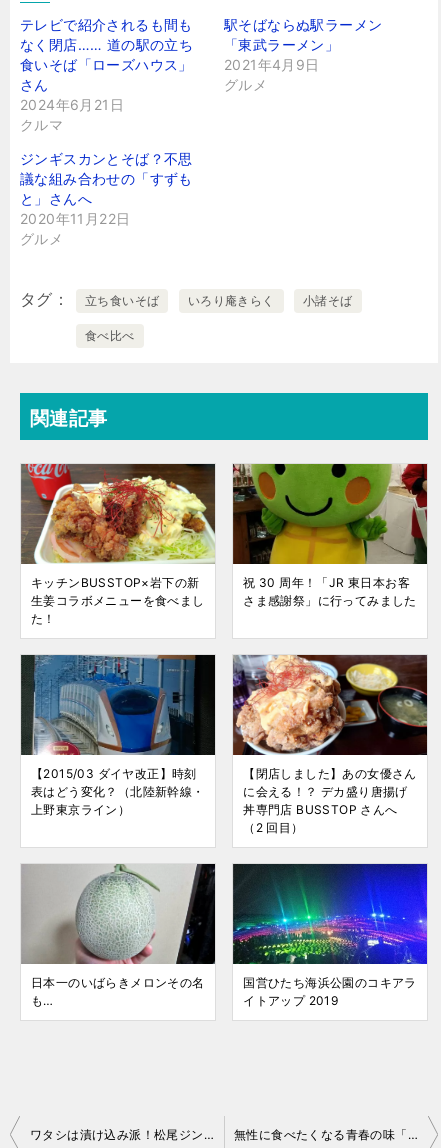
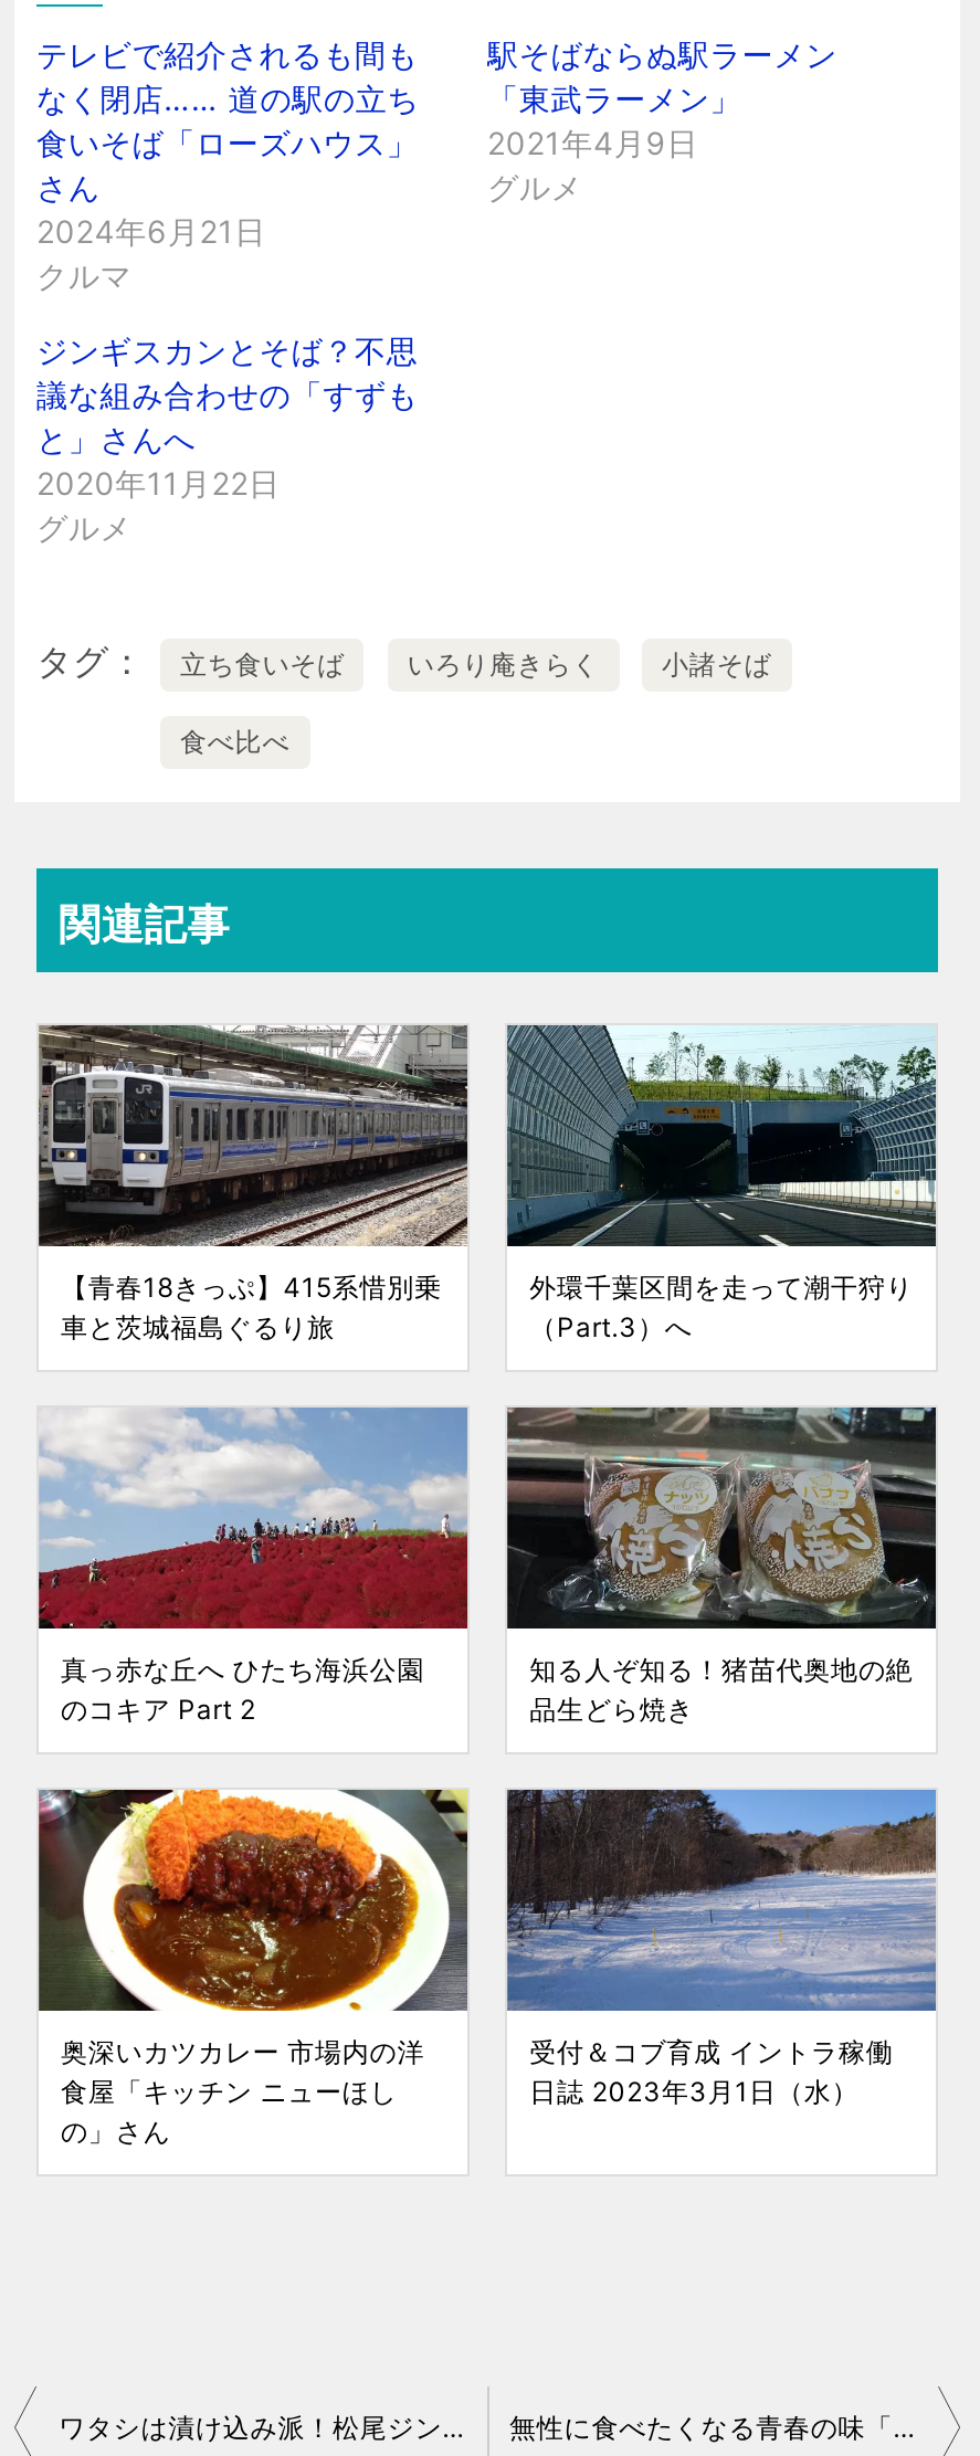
- [image]
- キッチンBUSSTOP×岩下の新
- 生姜コラボメニューを食べまし
- た！
+ [image]
+ 【青春18きっぷ】415系惜別乗
+ 車と茨城福島ぐるり旅

- [image]
- 祝 30 周年！「JR 東日本お客
- さま感謝祭」に行ってみました
+ [image]
+ 外環千葉区間を走って潮干狩り
+ （Part.3）へ

- [image]
- 【2015/03 ダイヤ改正】時刻
- 表はどう変化？（北陸新幹線・
- 上野東京ライン）
+ [image]
+ 真っ赤な丘へ ひたち海浜公園
+ のコキア Part 2

- [image]
- 【閉店しました】あの女優さん
- に会える！？ デカ盛り唐揚げ
- 丼専門店 BUSSTOP さんへ
- （2 回目）
+ [image]
+ 知る人ぞ知る！猪苗代奥地の絶
+ 品生どら焼き

- [image]
- 日本一のいばらきメロンその名
- も…
+ [image]
+ 奥深いカツカレー 市場内の洋
+ 食屋「キッチン ニューほし
+ の」さん

- [image]
- 国営ひたち海浜公園のコキアラ
- イトアップ 2019
+ [image]
+ 受付＆コブ育成 イントラ稼働
+ 日誌 2023年3月1日（水）
